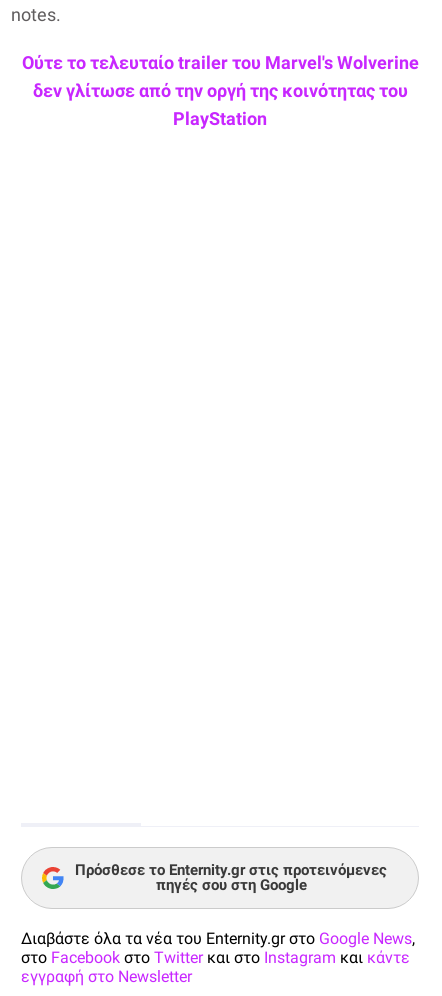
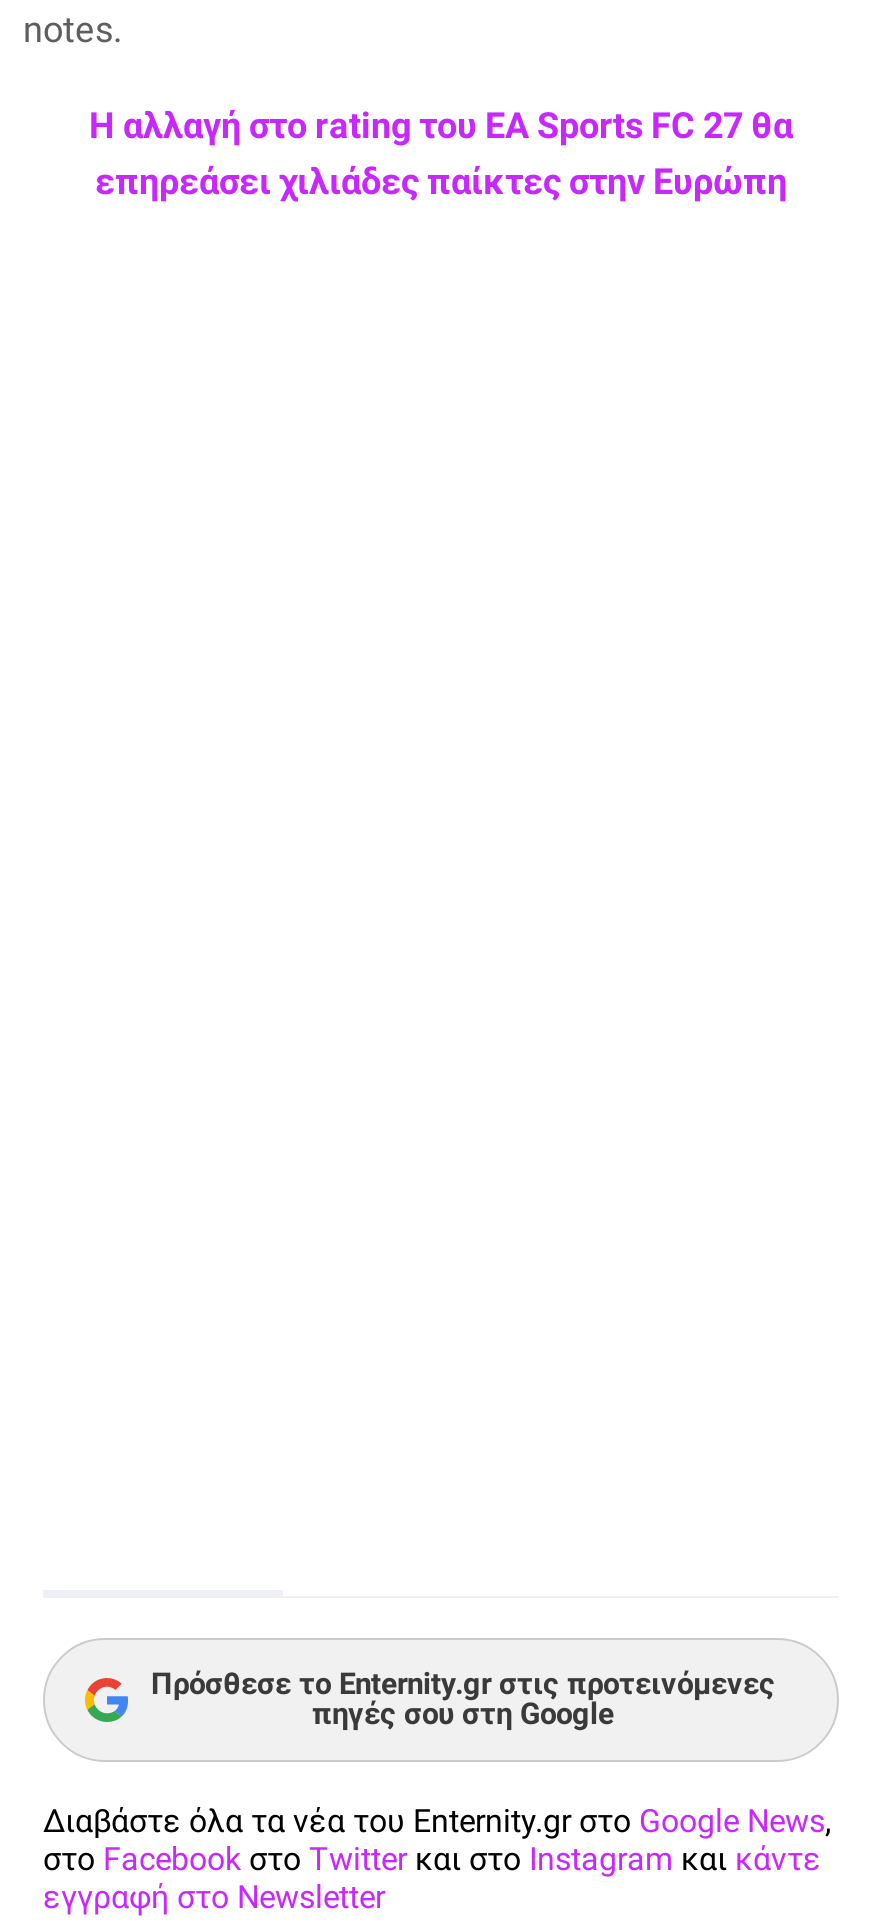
- Ούτε το τελευταίο trailer του Marvel's Wolverine
- δεν γλίτωσε από την οργή της κοινότητας του
- PlayStation
+ Η αλλαγή στο rating του EA Sports FC 27 θα
+ επηρεάσει χιλιάδες παίκτες στην Ευρώπη
